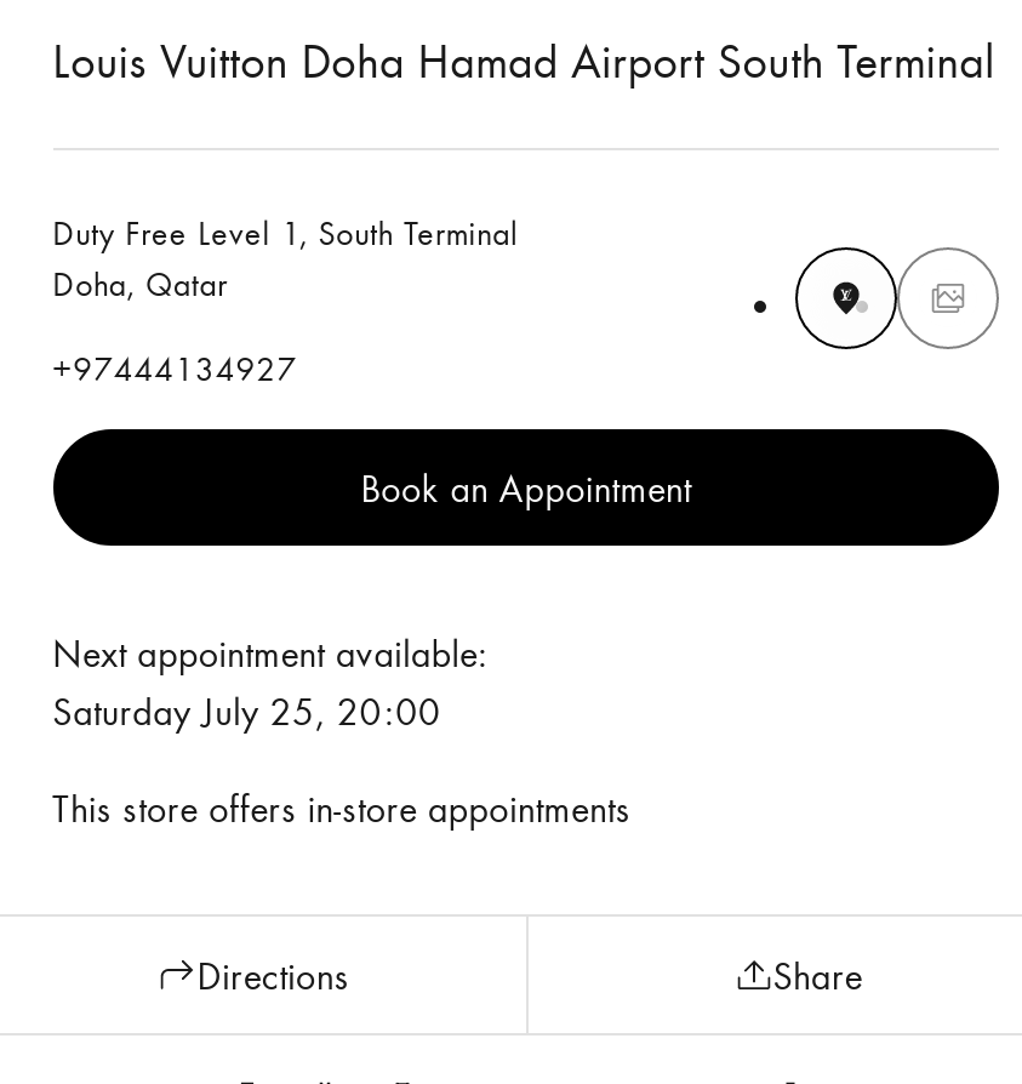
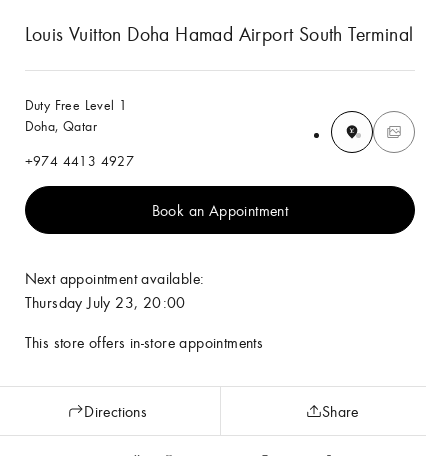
- Duty Free Level 1, South Terminal
+ Duty Free Level 1

- +97444134927
+ +974 4413 4927

- Saturday July 25, 20:00
+ Thursday July 23, 20:00
